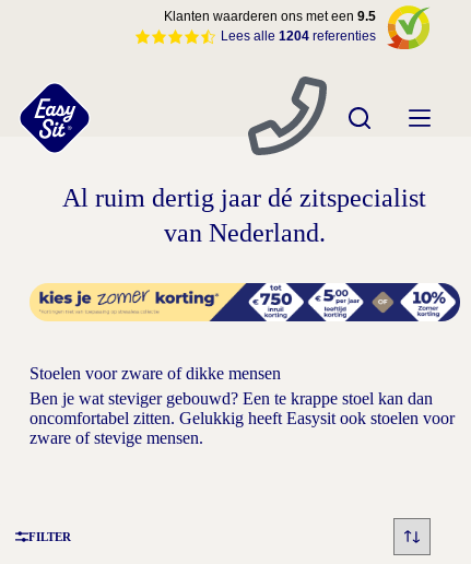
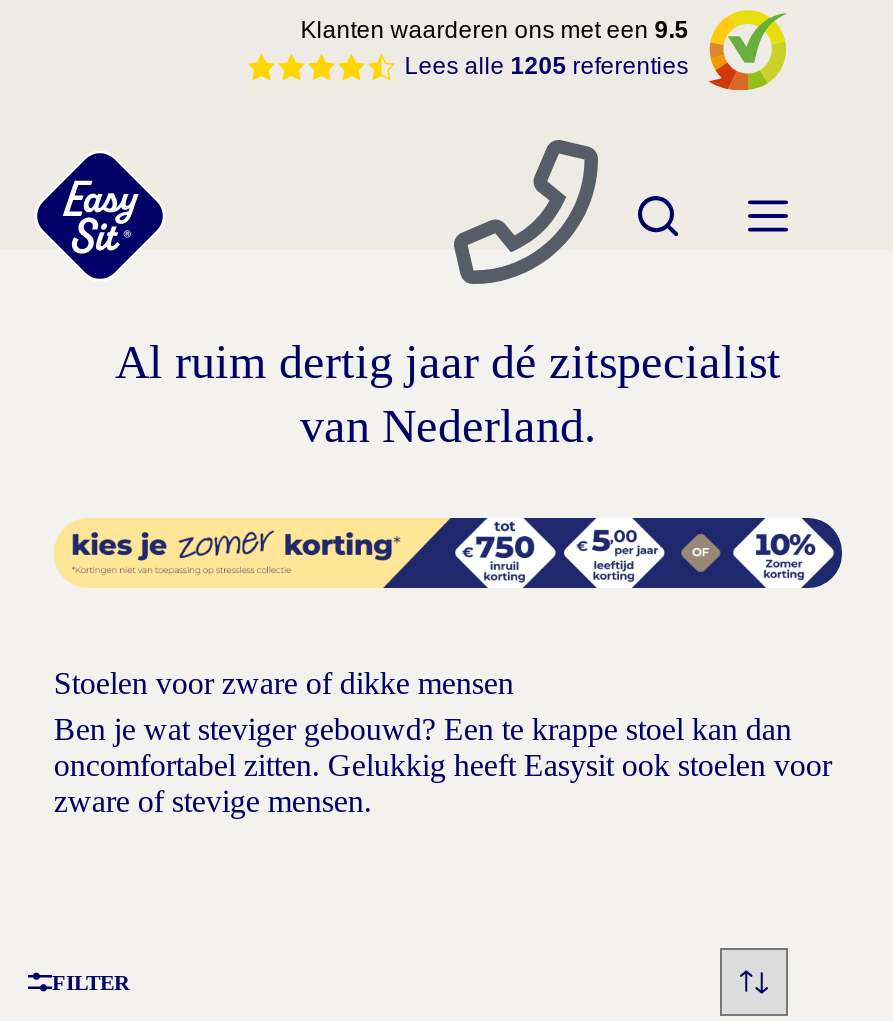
- Lees alle 1204 referenties
+ Lees alle 1205 referenties
